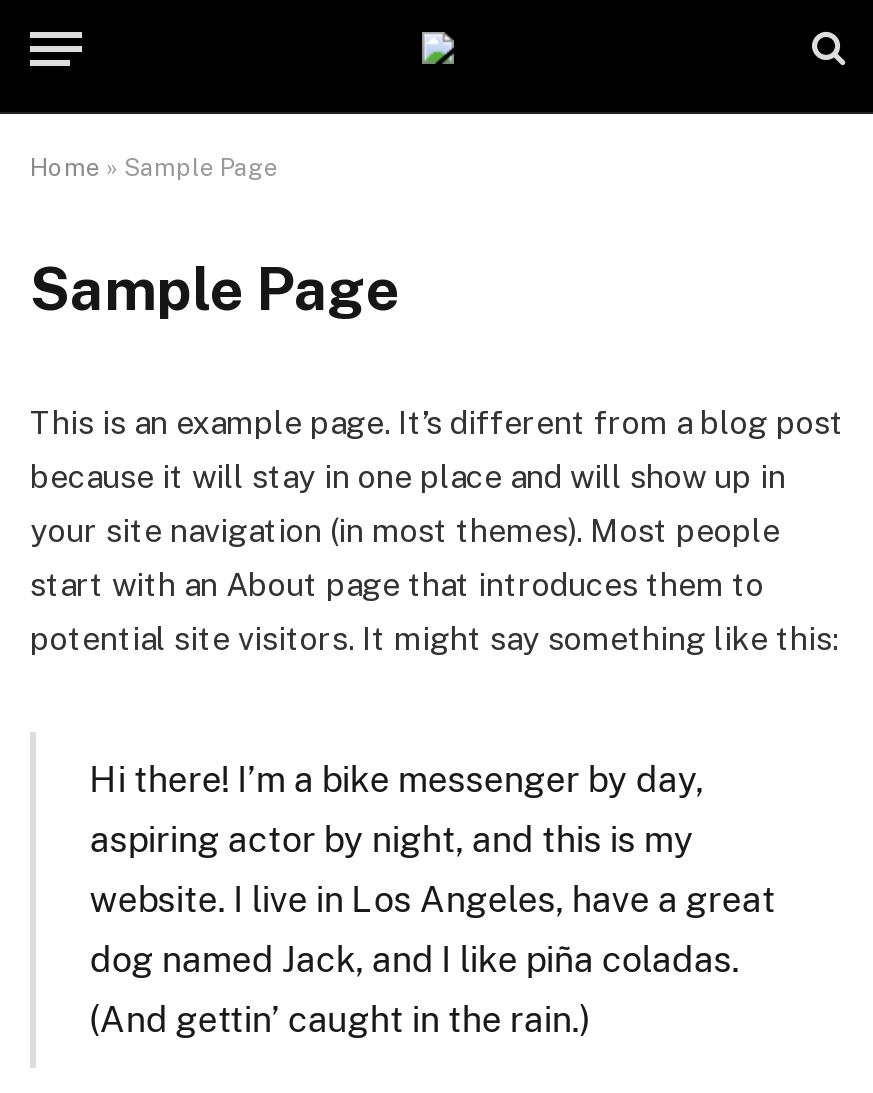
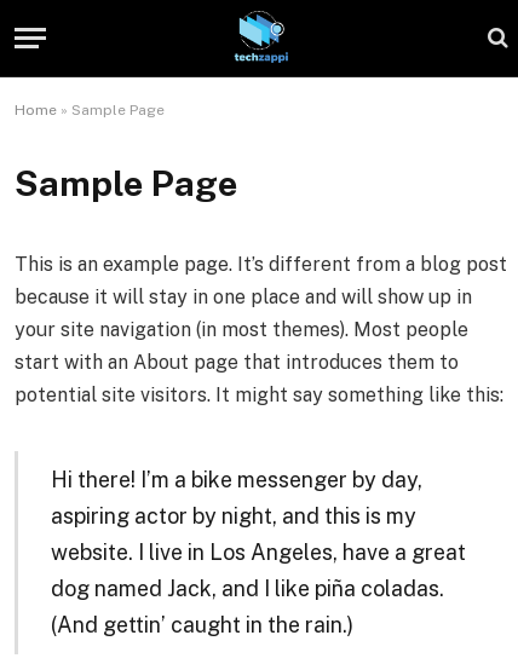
- [image]
+ [image]
